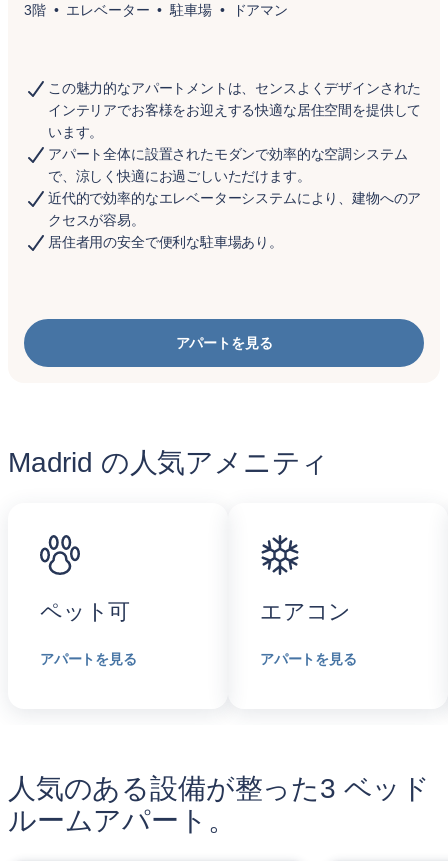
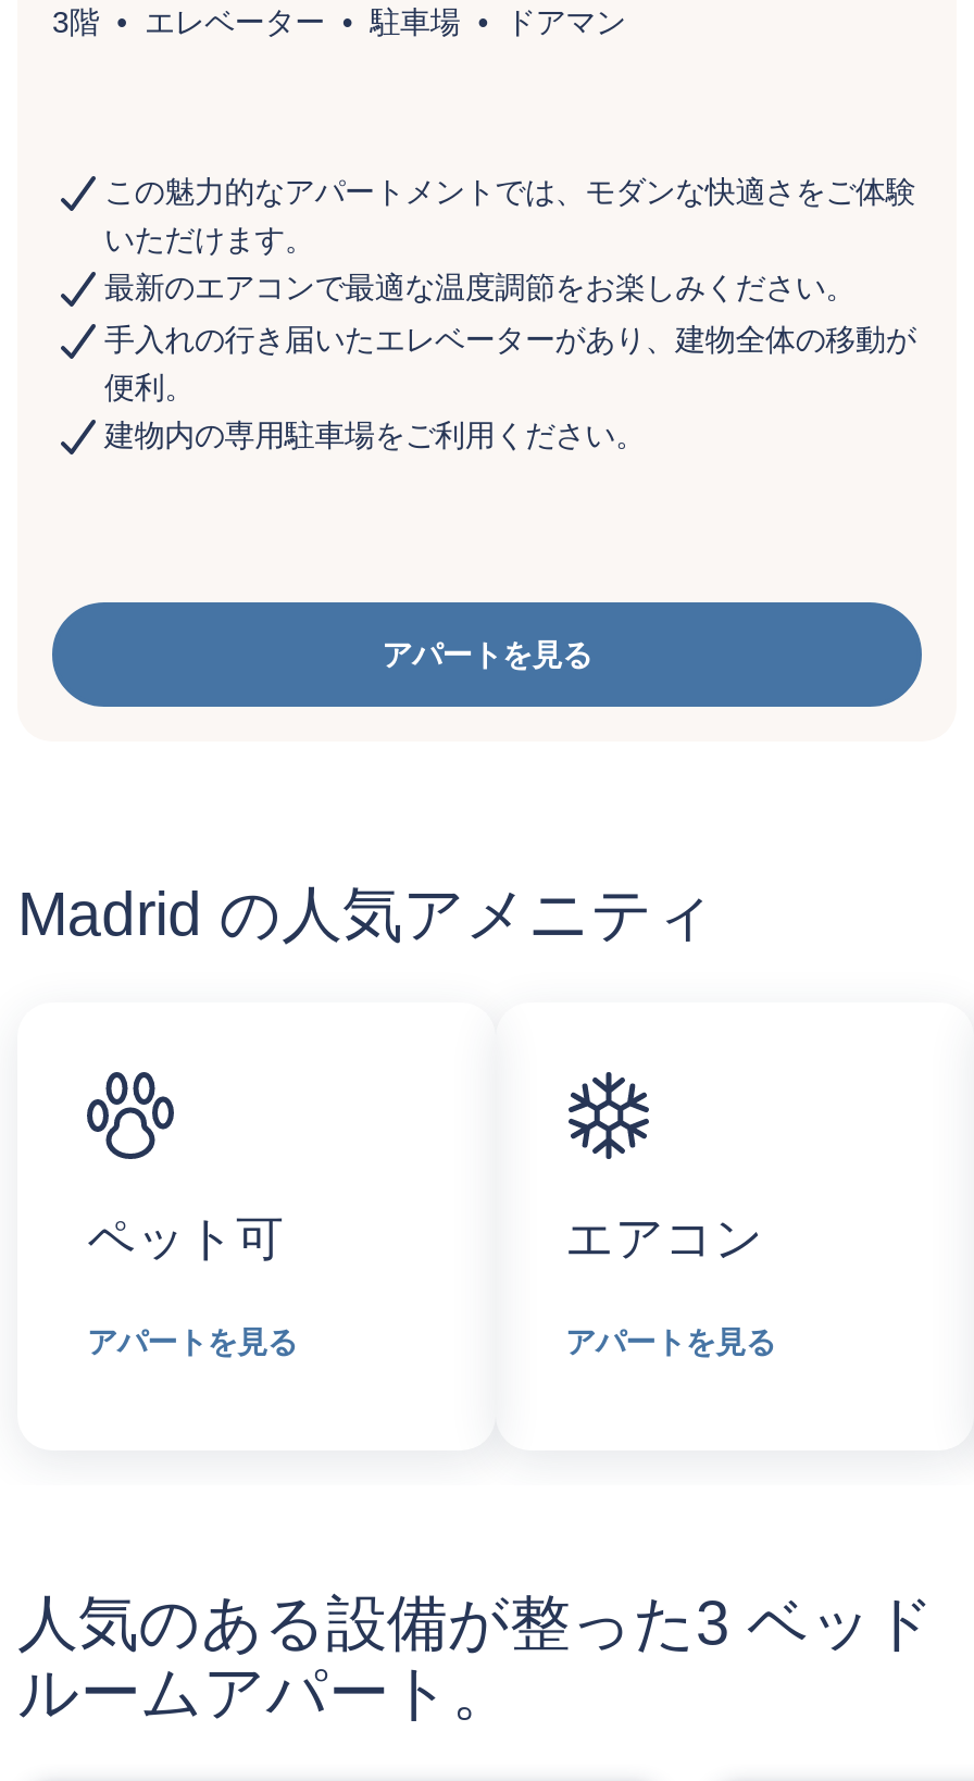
- この魅力的なアパートメントは、センスよくデザインされた
- インテリアでお客様をお迎えする快適な居住空間を提供して
- います。
- アパート全体に設置されたモダンで効率的な空調システム
- で、涼しく快適にお過ごしいただけます。
- 近代的で効率的なエレベーターシステムにより、建物へのア
- クセスが容易。
- 居住者用の安全で便利な駐車場あり。
+ この魅力的なアパートメントでは、モダンな快適さをご体験
+ いただけます。
+ 最新のエアコンで最適な温度調節をお楽しみください。
+ 手入れの行き届いたエレベーターがあり、建物全体の移動が
+ 便利。
+ 建物内の専用駐車場をご利用ください。
